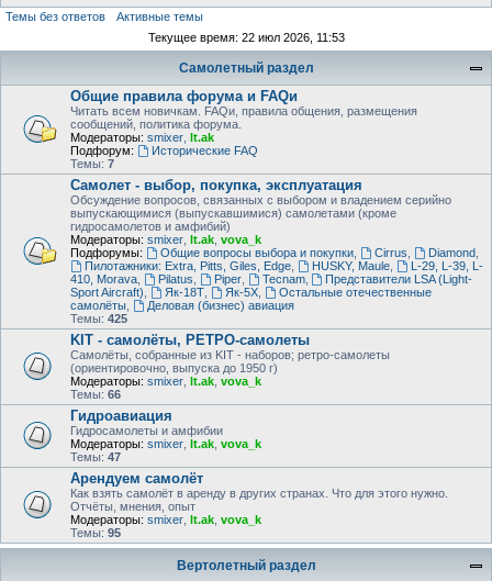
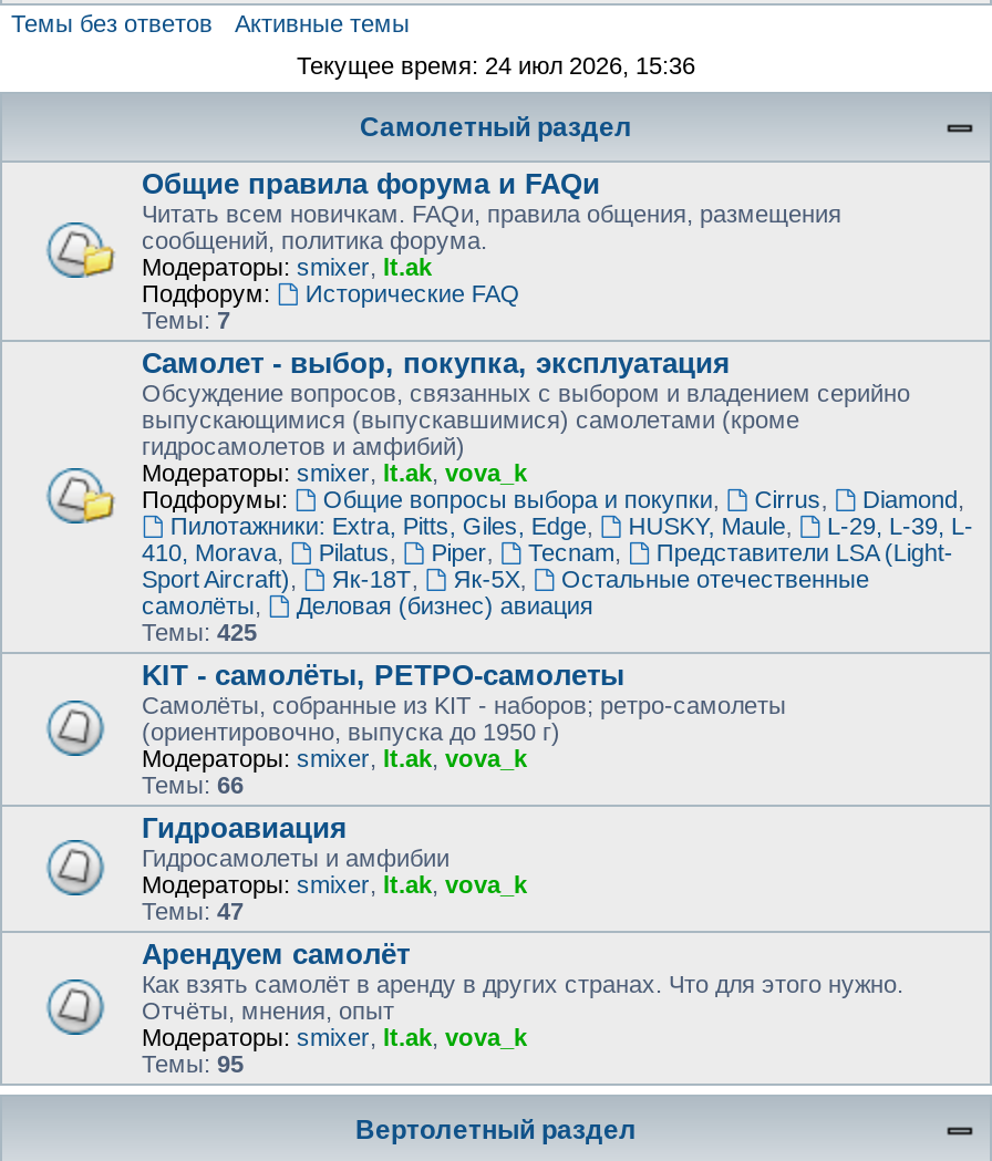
- Текущее время: 22 июл 2026, 11:53
+ Текущее время: 24 июл 2026, 15:36
